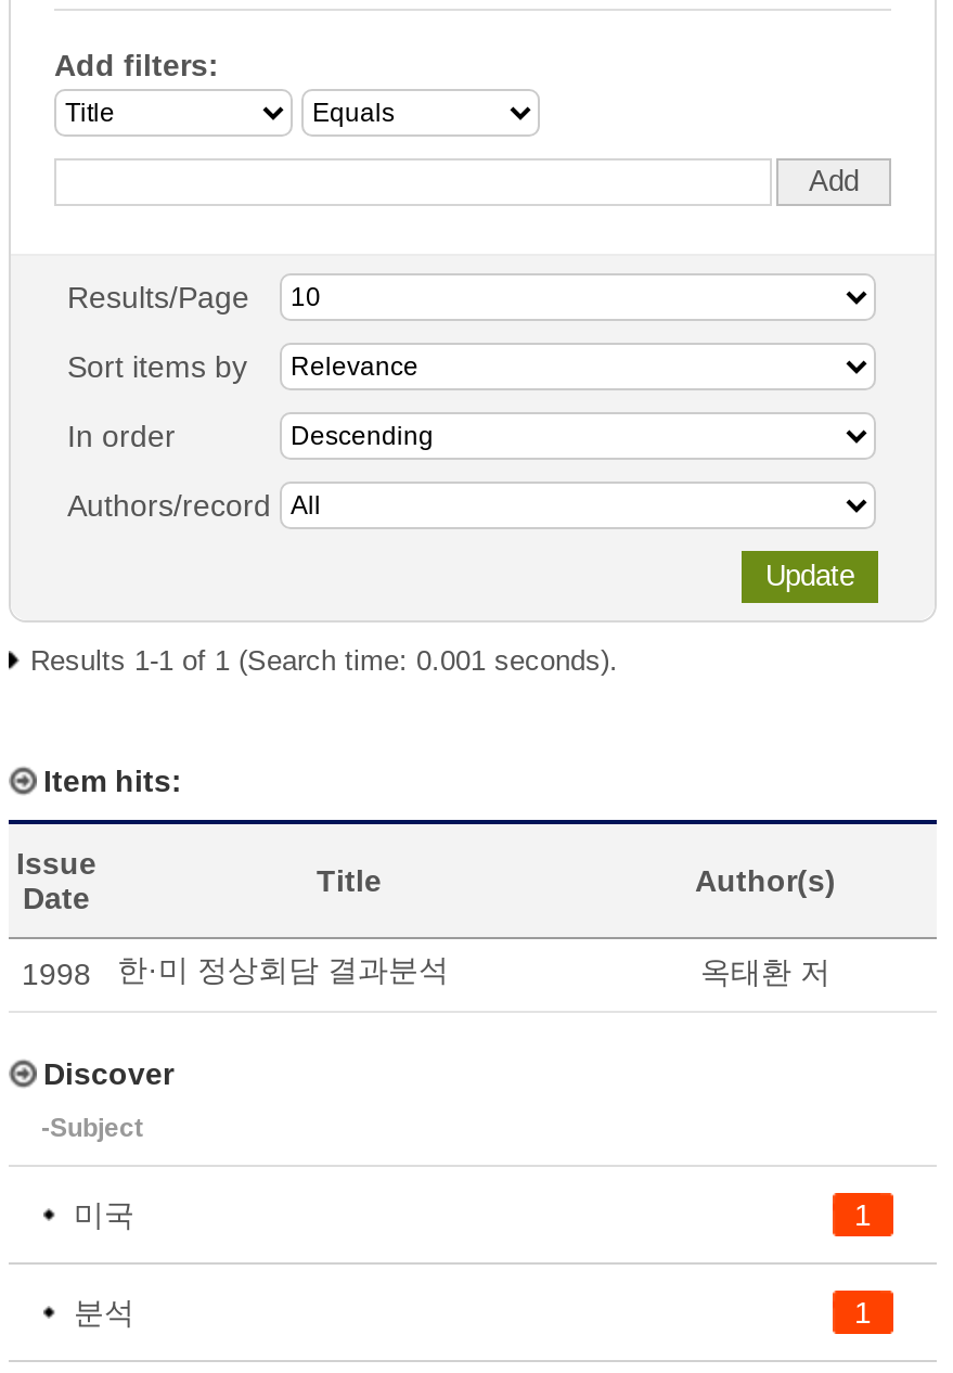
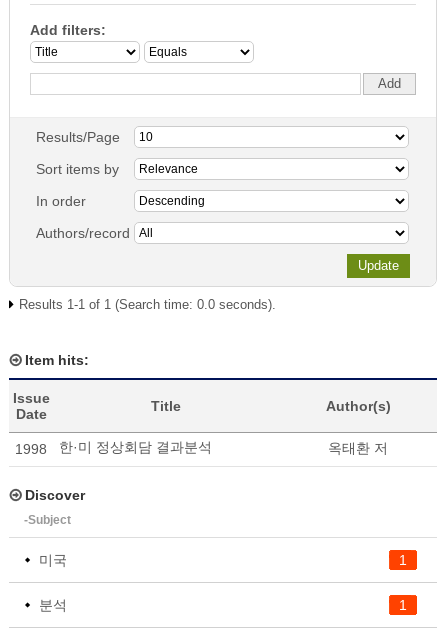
- Results 1-1 of 1 (Search time: 0.001 seconds).
+ Results 1-1 of 1 (Search time: 0.0 seconds).
